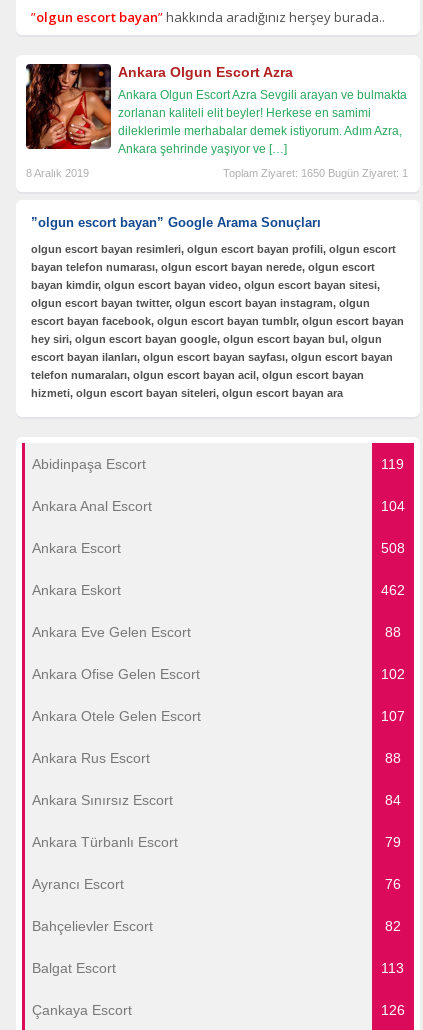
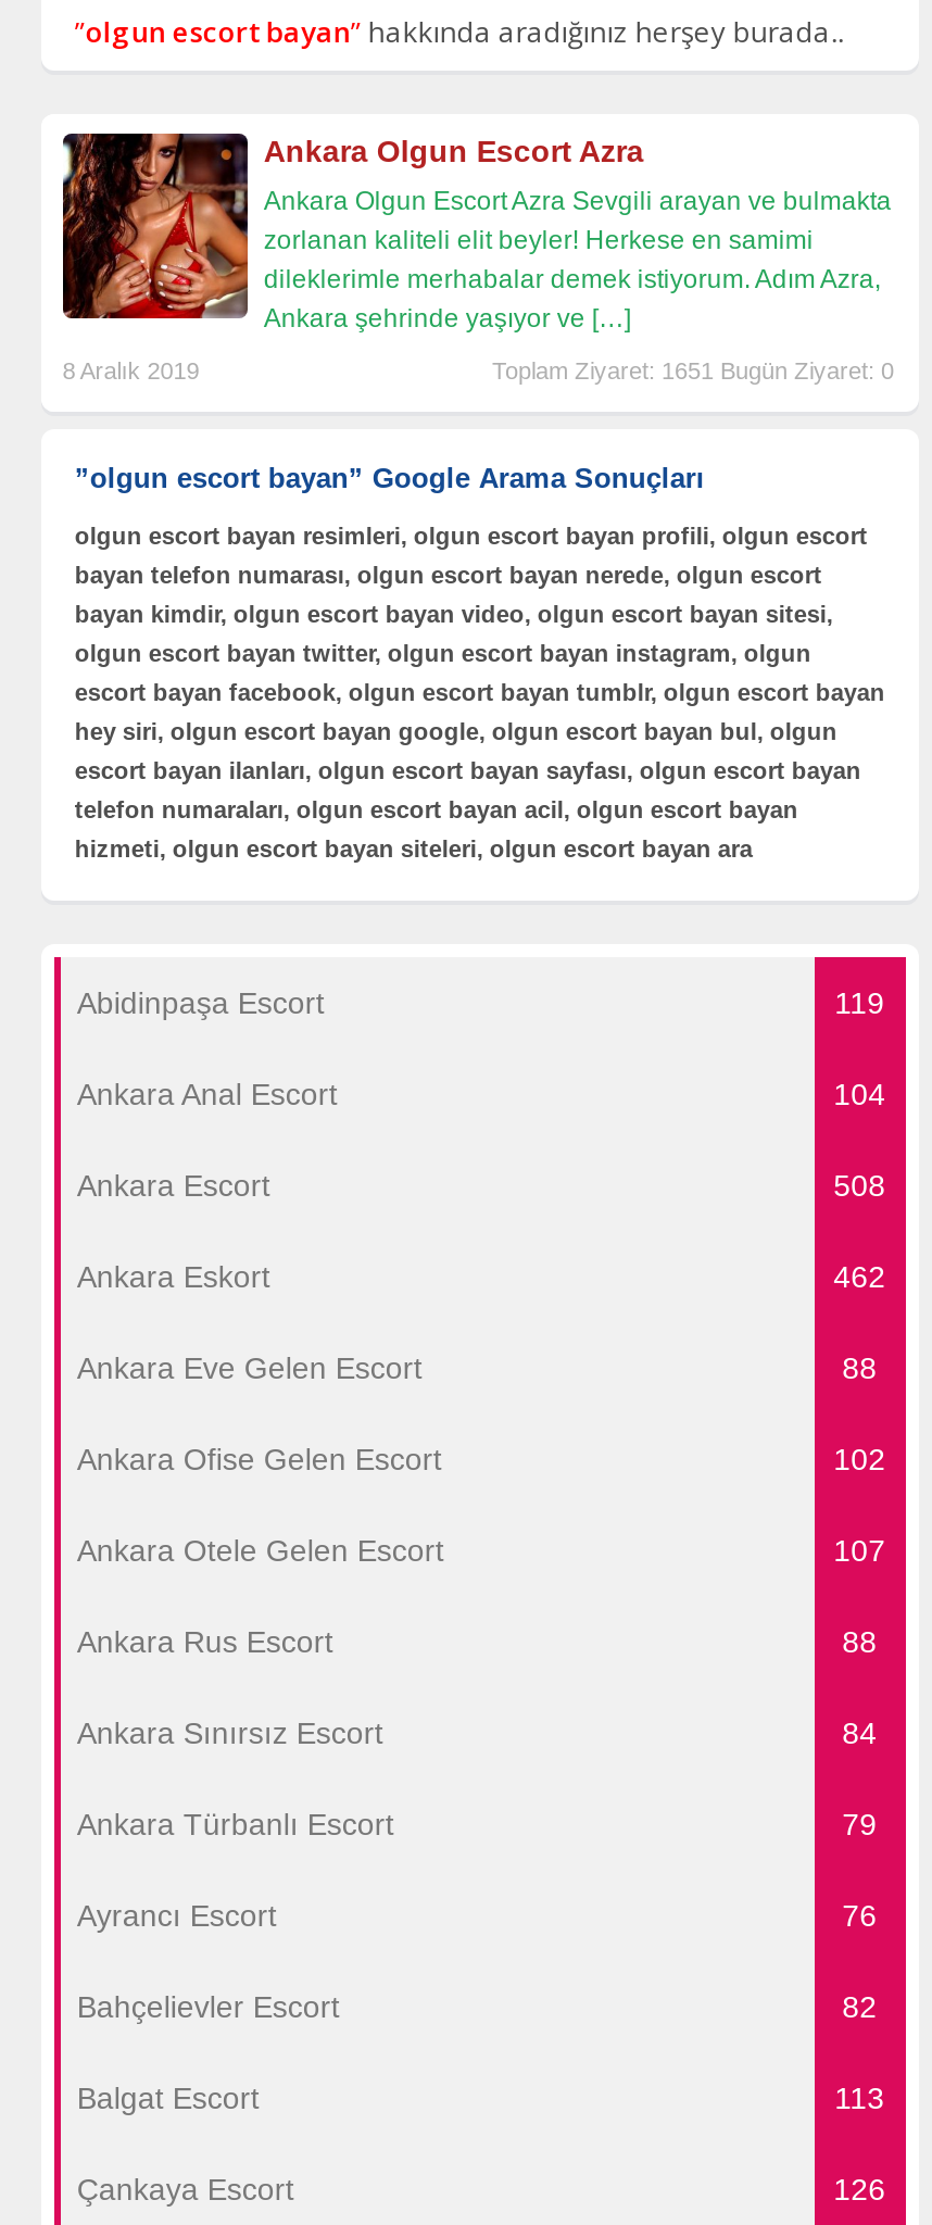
- Toplam Ziyaret: 1650 Bugün Ziyaret: 1
+ Toplam Ziyaret: 1651 Bugün Ziyaret: 0
